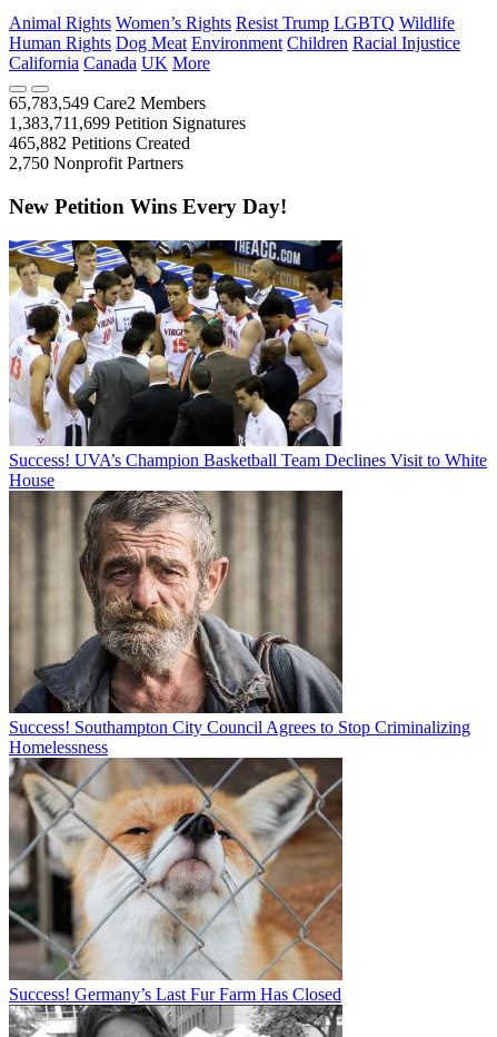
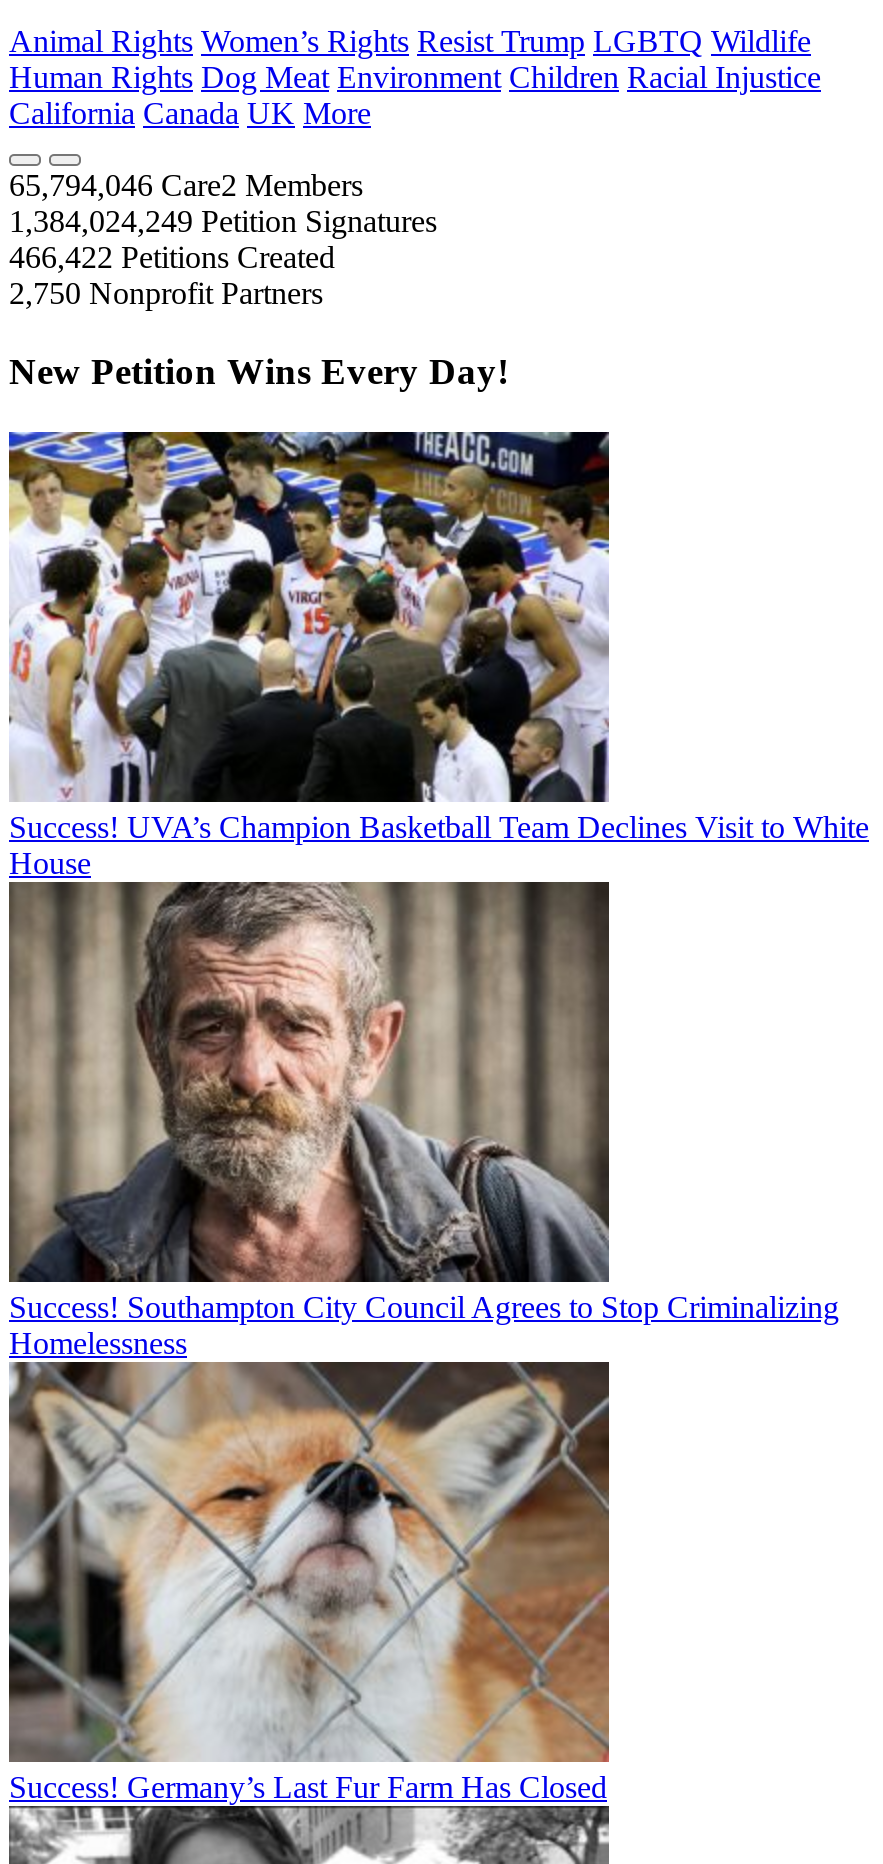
- 65,783,549 Care2 Members
+ 65,794,046 Care2 Members

- 1,383,711,699 Petition Signatures
+ 1,384,024,249 Petition Signatures

- 465,882 Petitions Created
+ 466,422 Petitions Created
